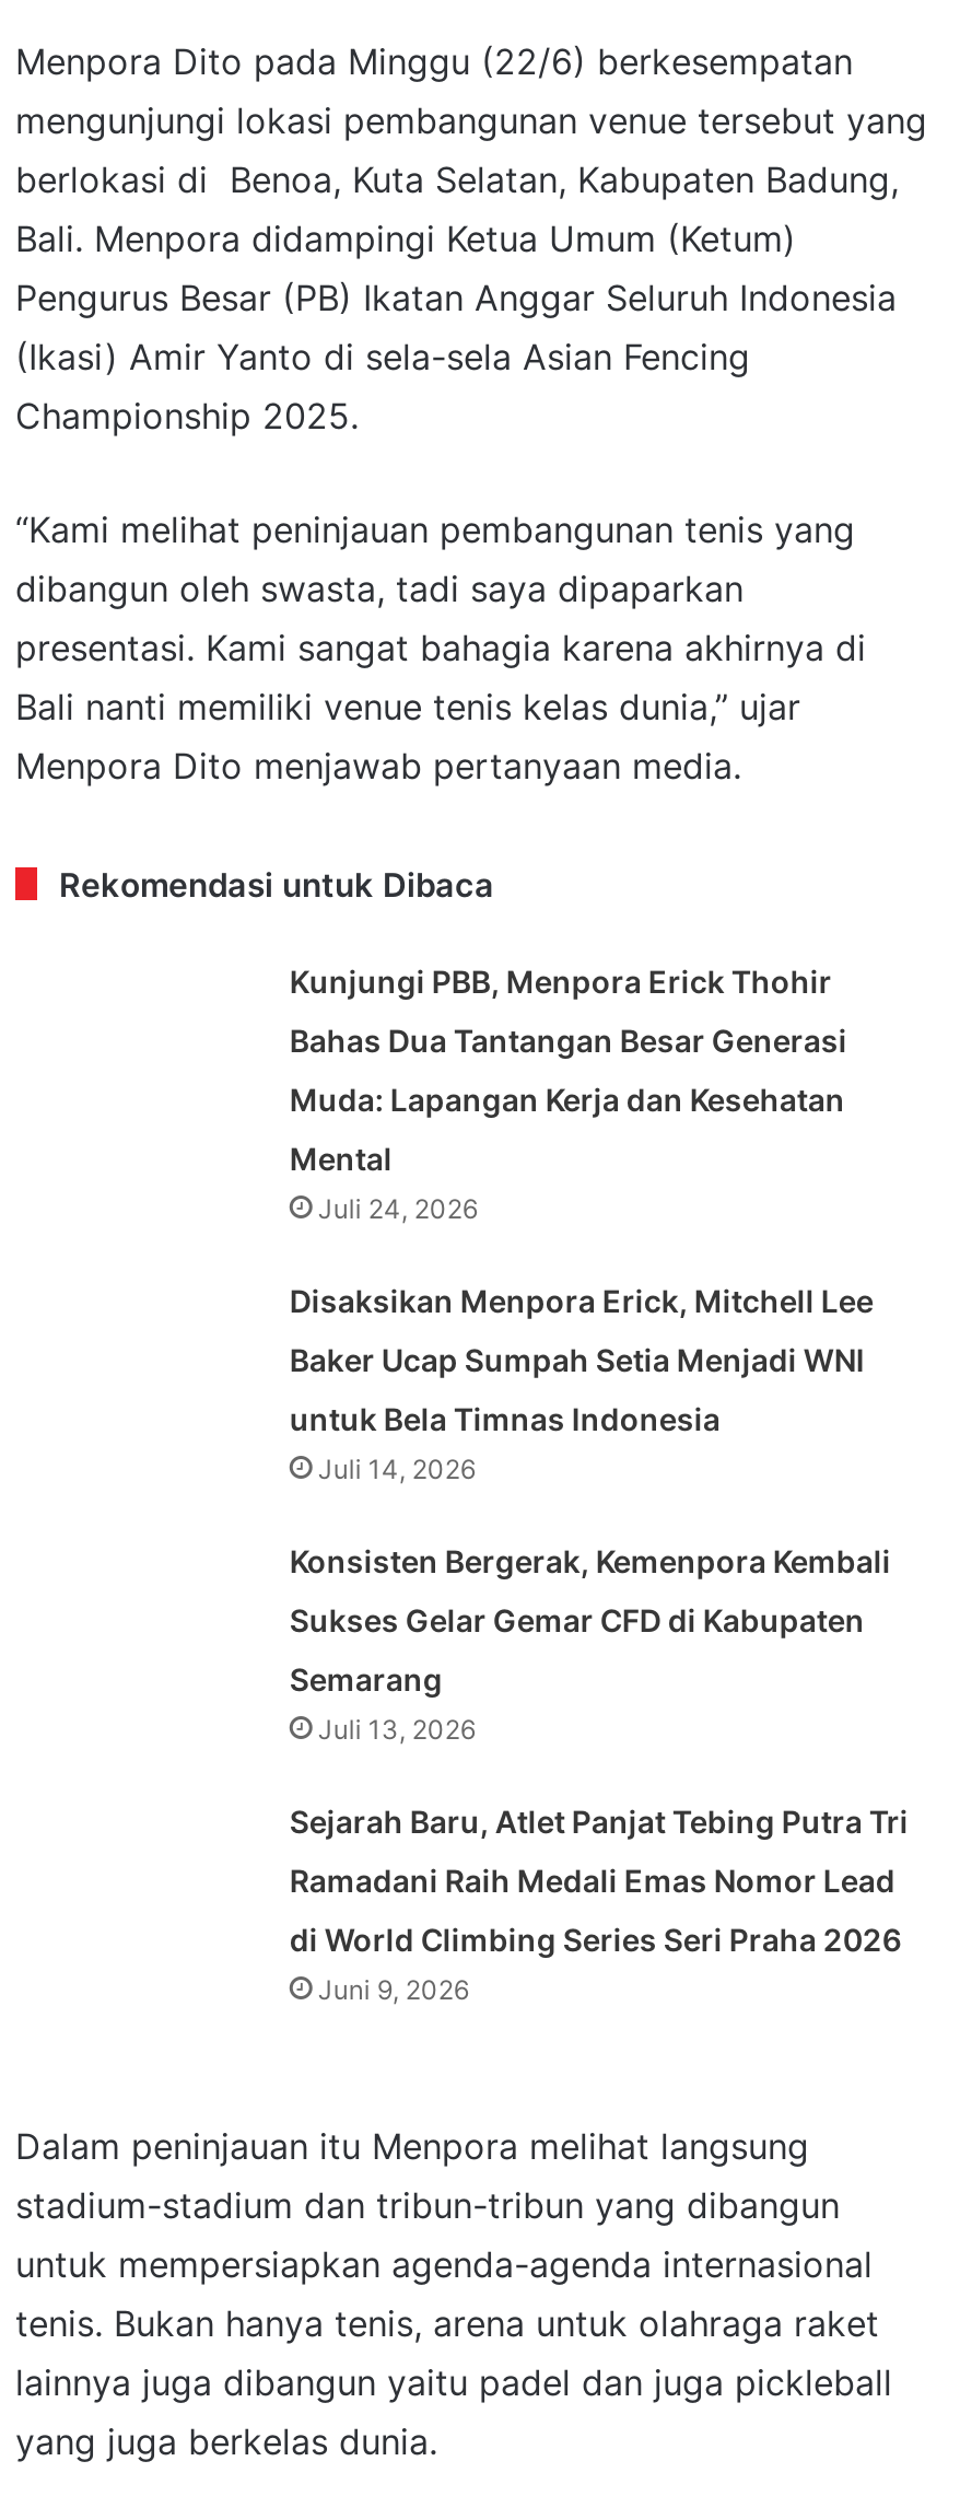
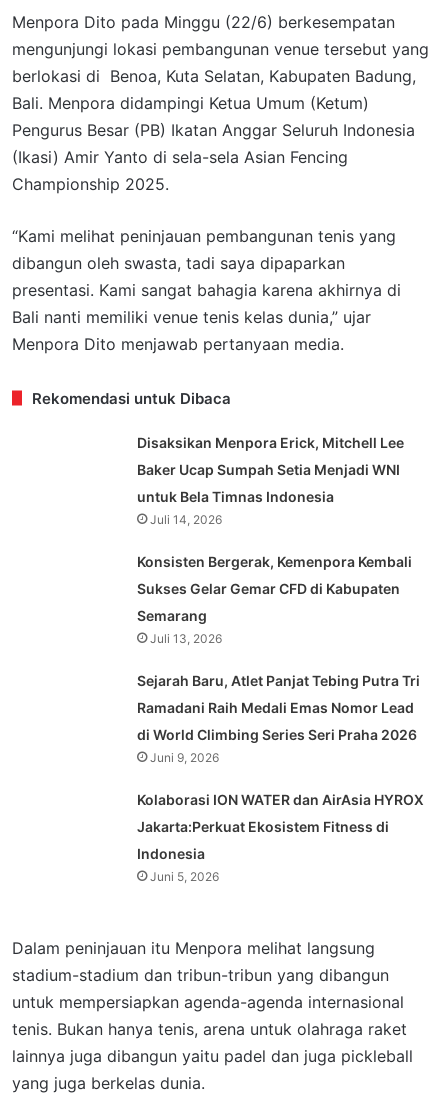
- Kunjungi PBB, Menpora Erick Thohir
- Bahas Dua Tantangan Besar Generasi
- Muda: Lapangan Kerja dan Kesehatan
- Mental
- Juli 24, 2026

moved up: Disaksikan Menpora Erick, Mitchell Lee | Baker Ucap Sumpah Setia Menjadi WNI | untuk Bela Timnas Indonesia | ... | di World Climbing Series Seri Praha 2026 | Juni 9, 2026

+ Kolaborasi ION WATER dan AirAsia HYROX
+ Jakarta:Perkuat Ekosistem Fitness di
+ Indonesia
+ Juni 5, 2026
